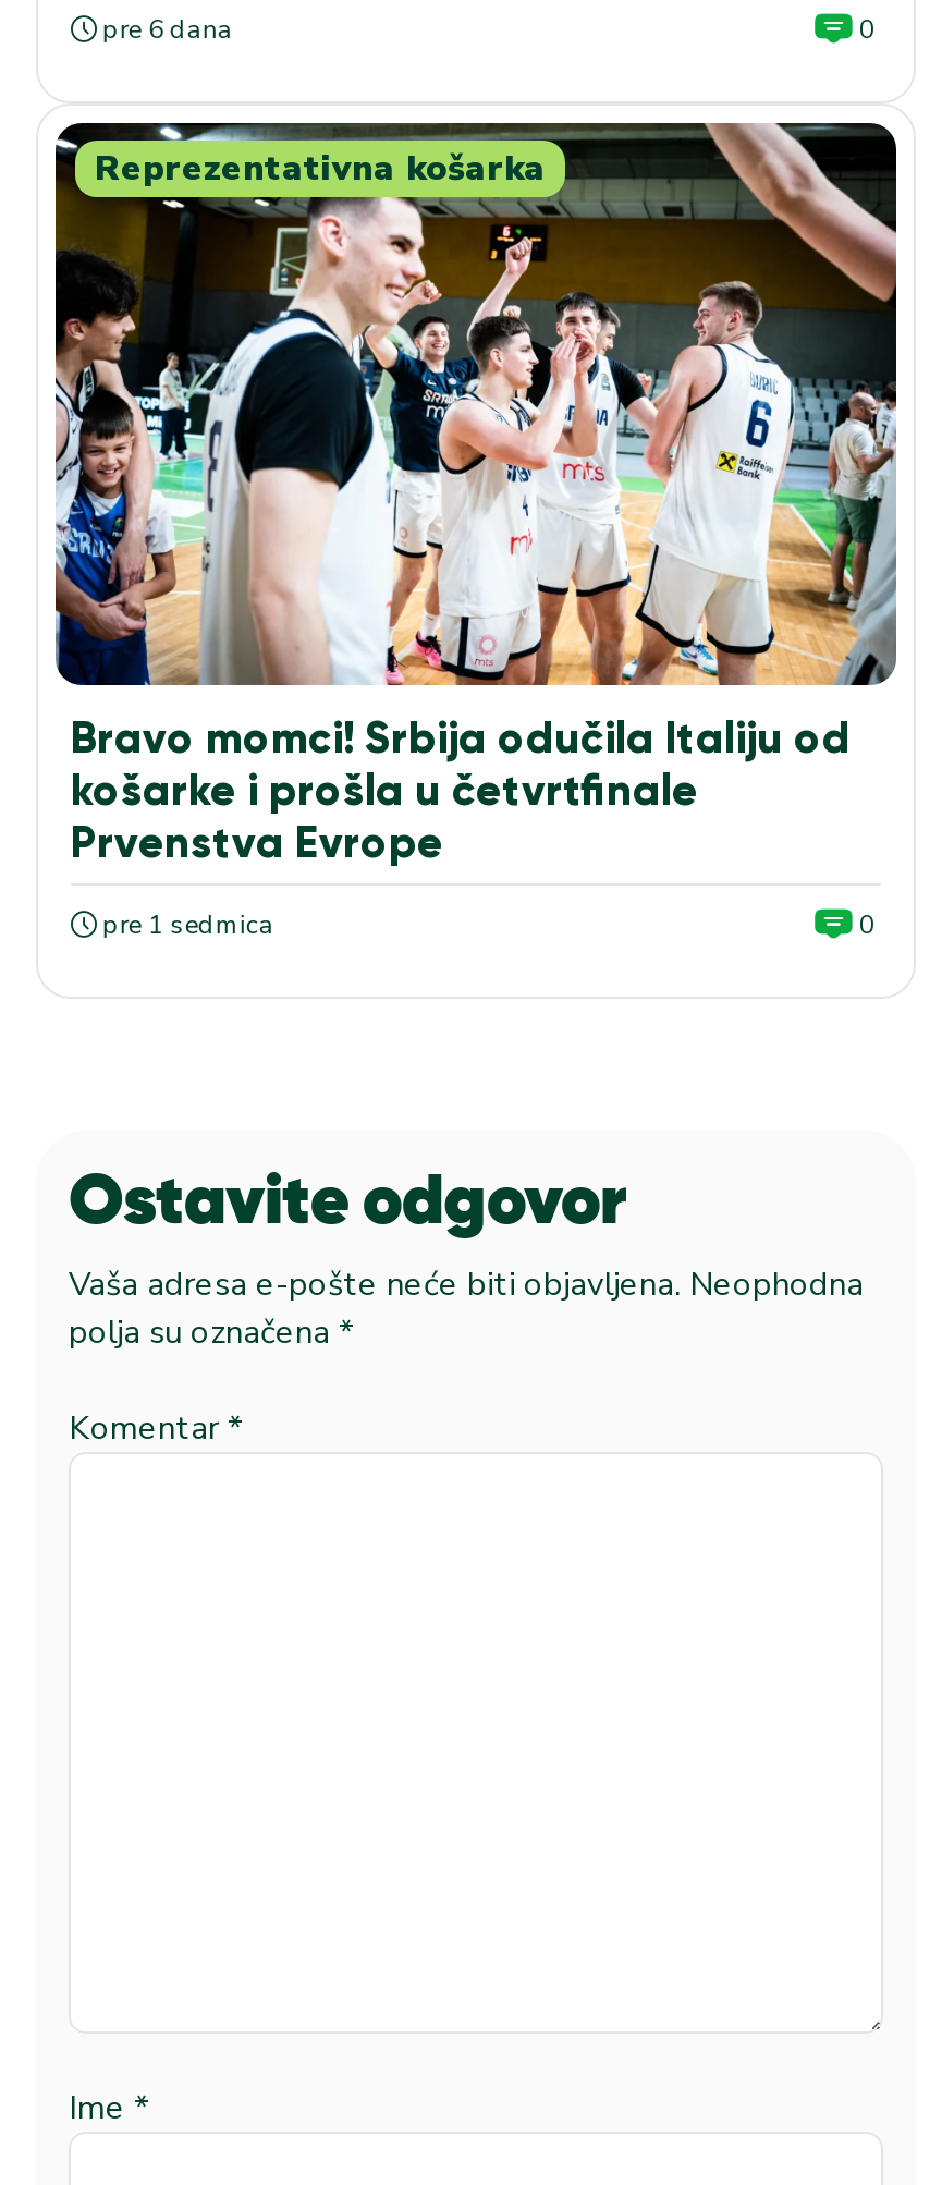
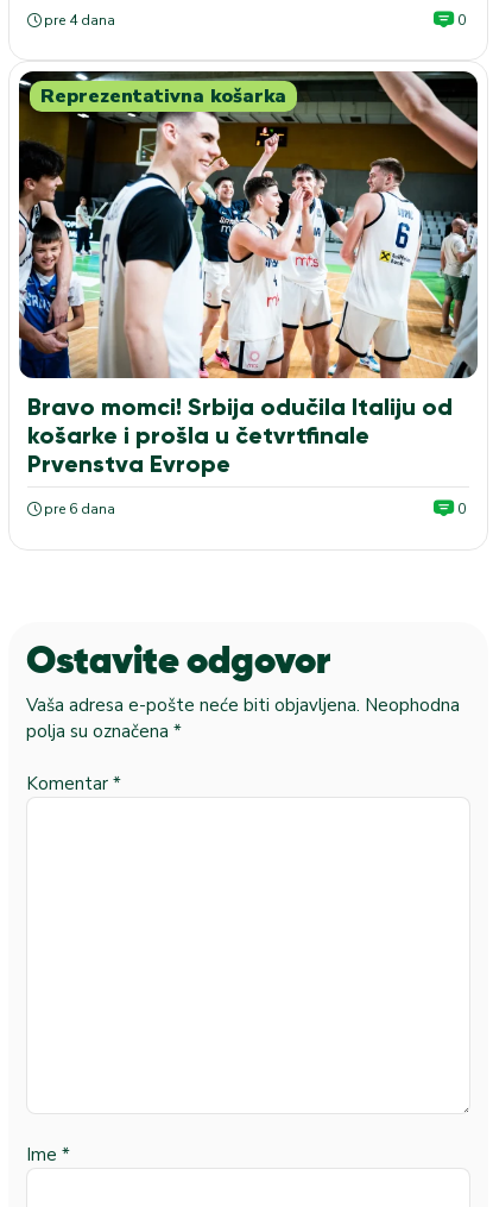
- pre 6 dana
+ pre 4 dana

- pre 1 sedmica
+ pre 6 dana
